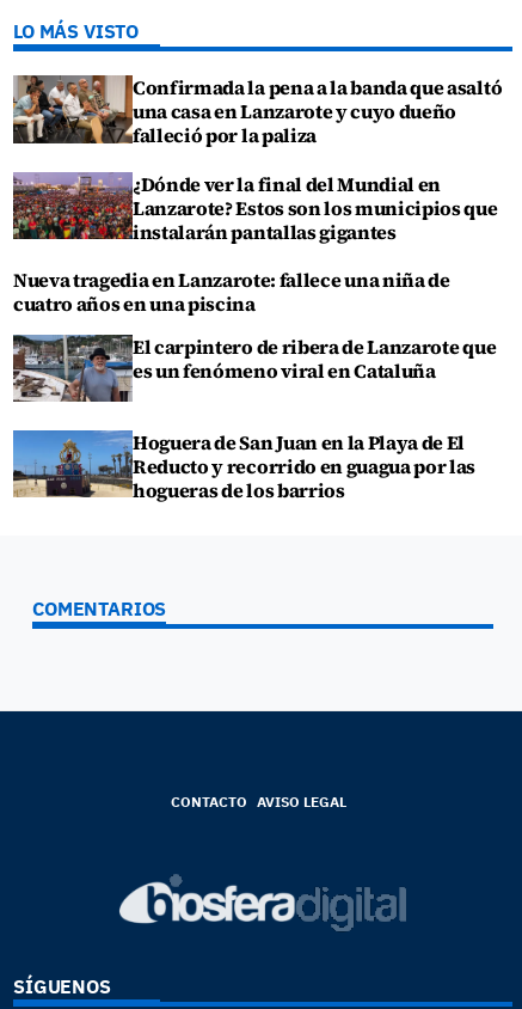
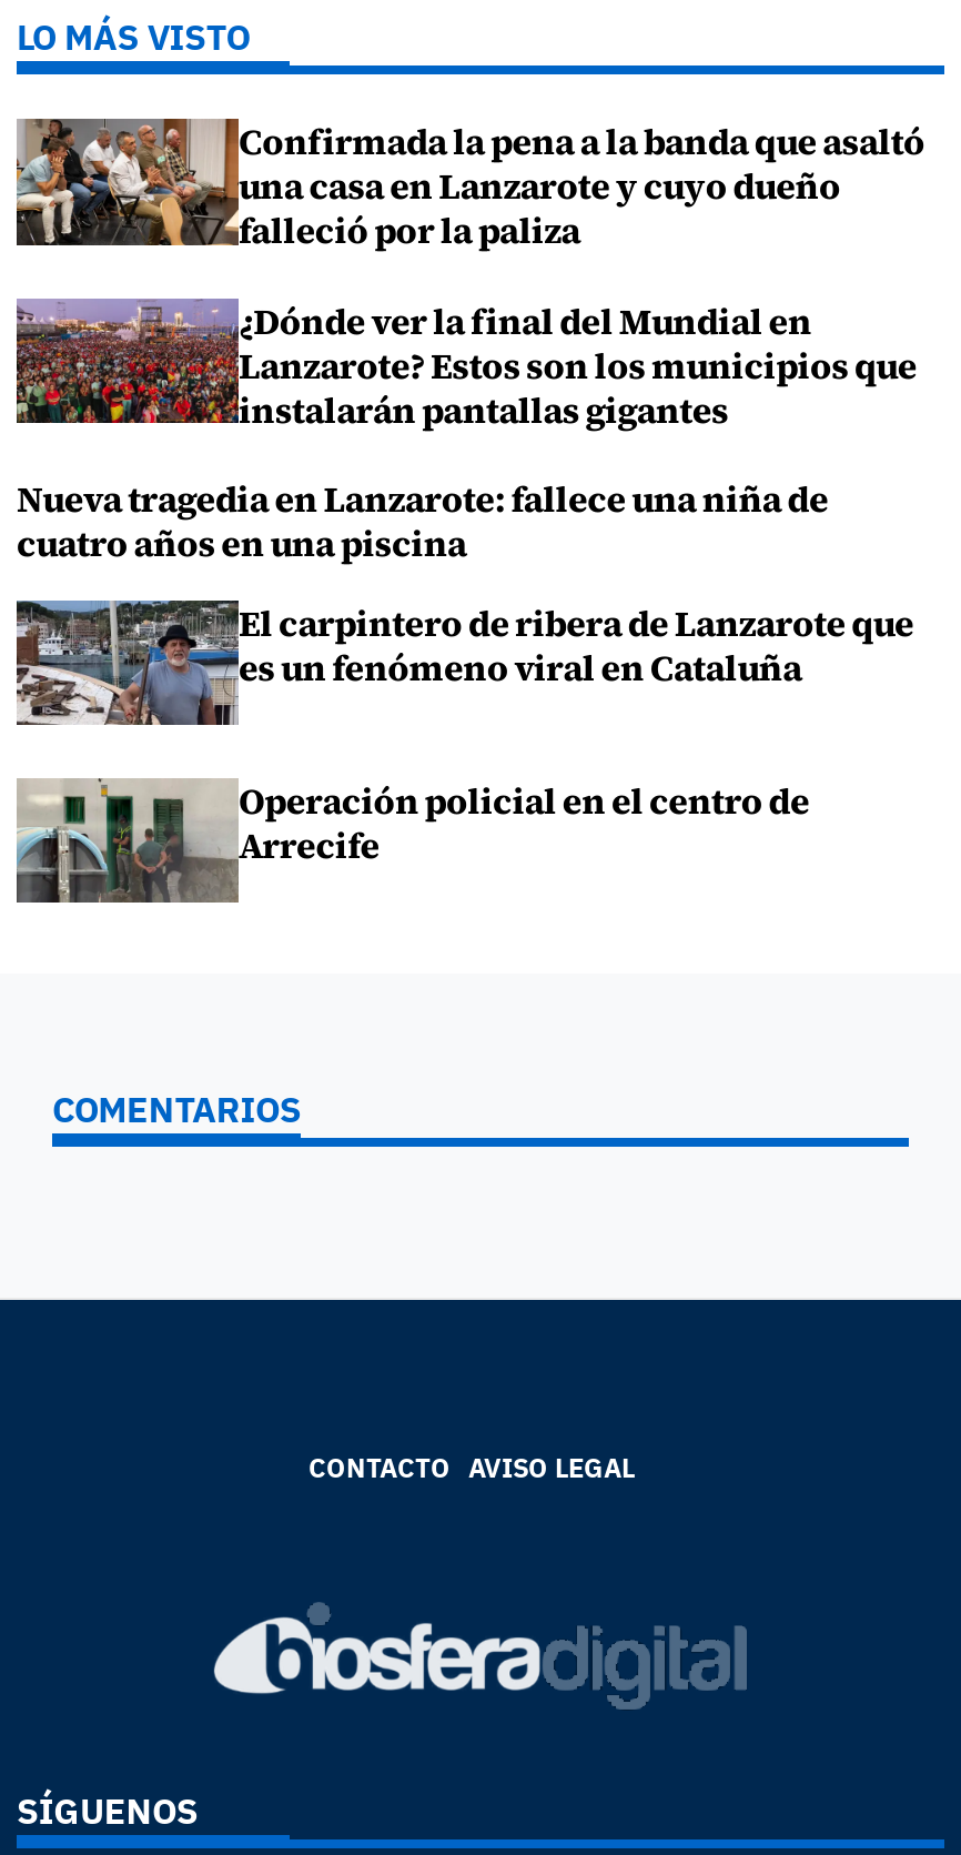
- [image]
- Hoguera de San Juan en la Playa de El
- Reducto y recorrido en guagua por las
- hogueras de los barrios
+ [image]
+ Operación policial en el centro de
+ Arrecife
